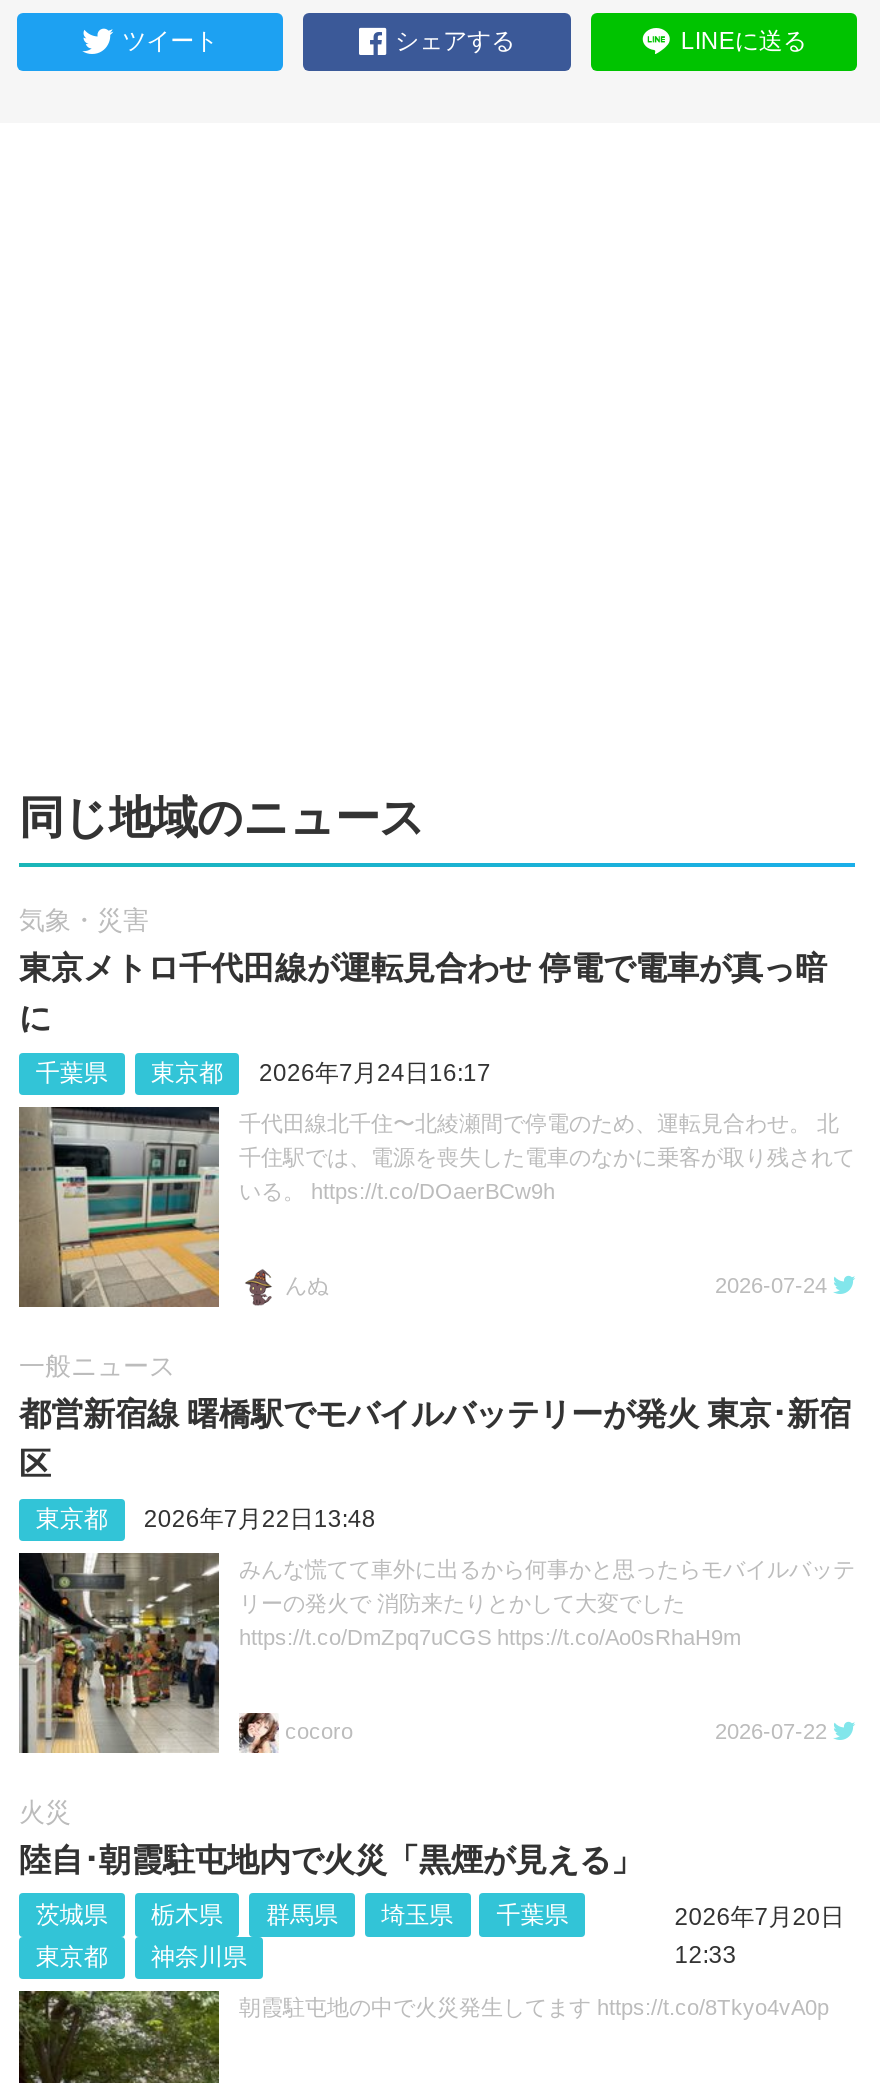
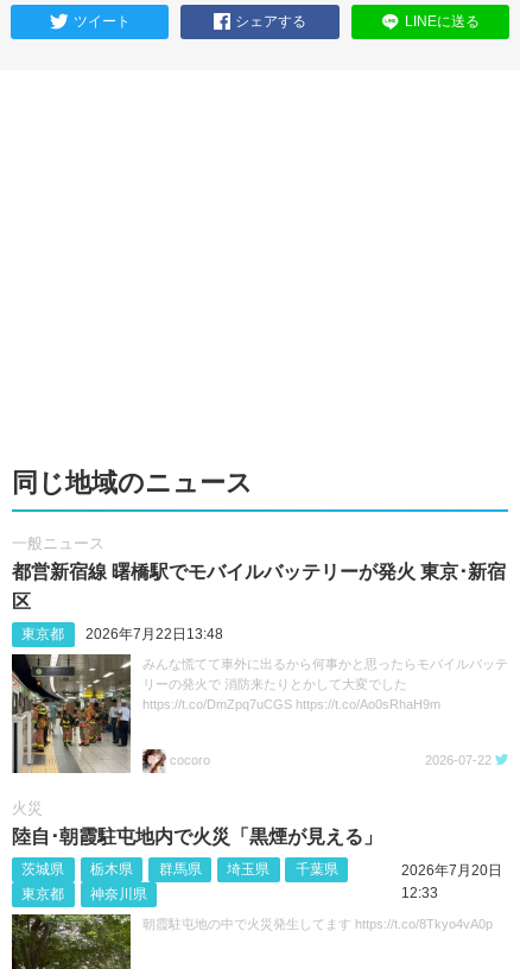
- [image]
- 気象・災害
- 東京メトロ千代田線が運転見合わせ 停電で電車が真っ暗
- に
- 千葉県
- 東京都
- 2026年7月24日16:17
- 千代田線北千住〜北綾瀬間で停電のため、運転見合わせ。 北
- 千住駅では、電源を喪失した電車のなかに乗客が取り残されて
- いる。 https://t.co/DOaerBCw9h

- んぬ
- 2026-07-24
